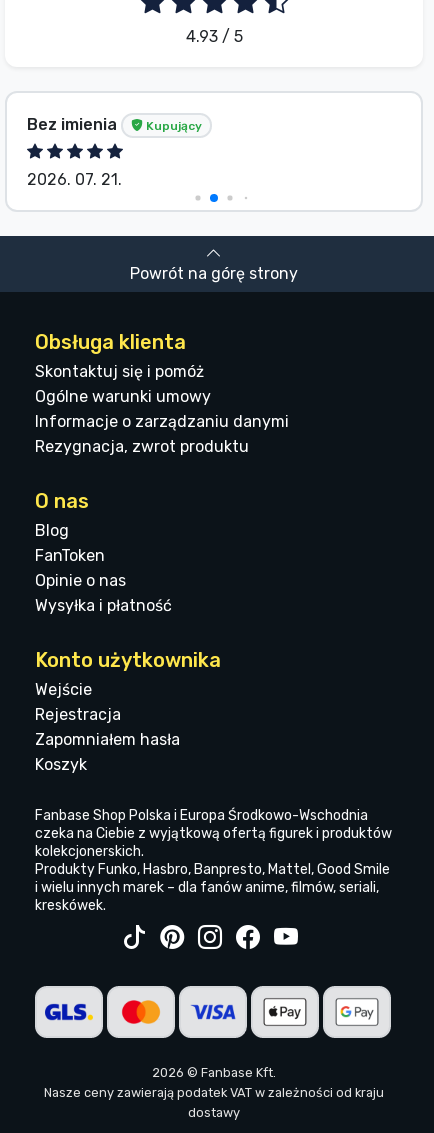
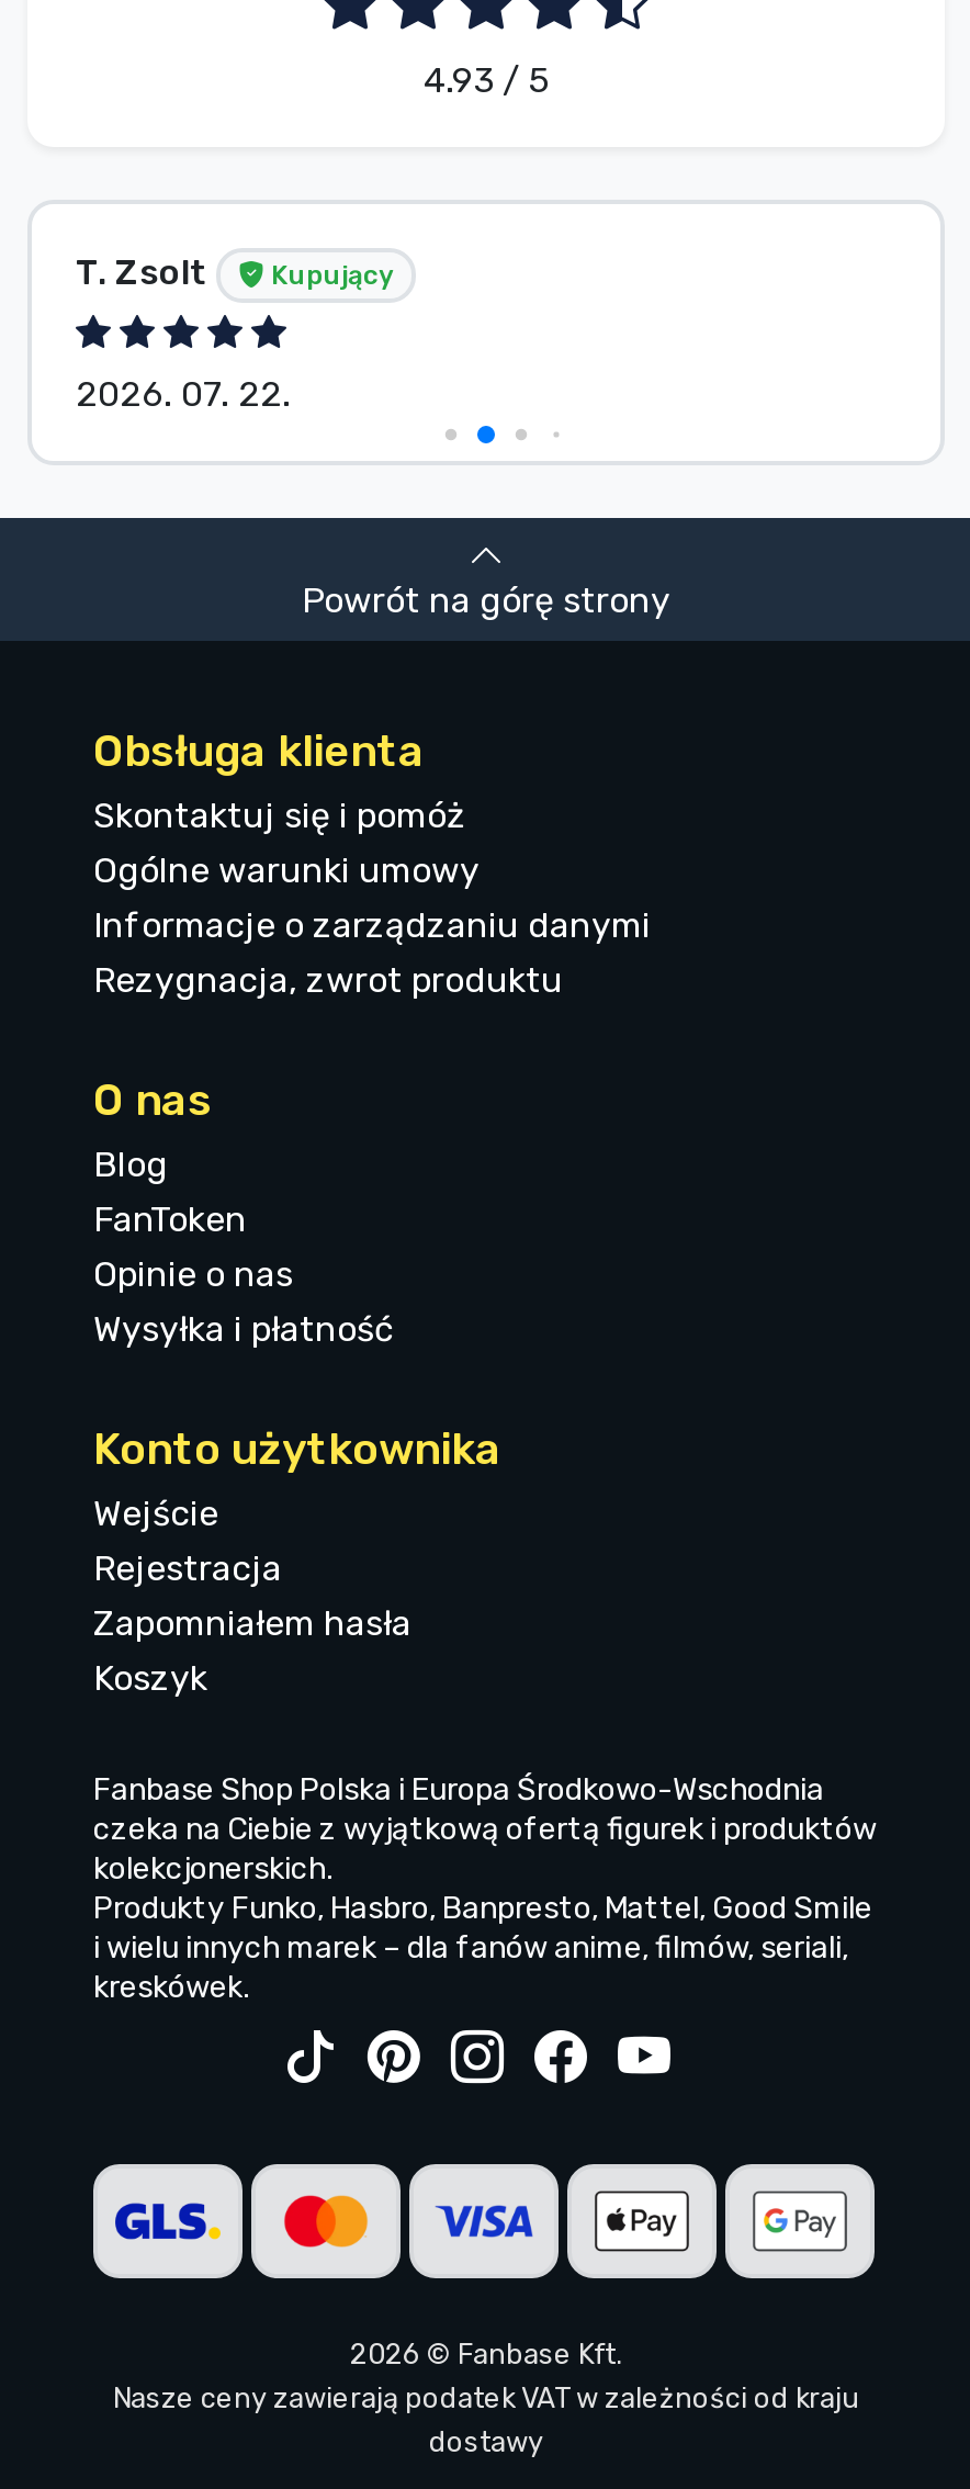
- Bez imienia
+ T. Zsolt

- 2026. 07. 21.
+ 2026. 07. 22.
